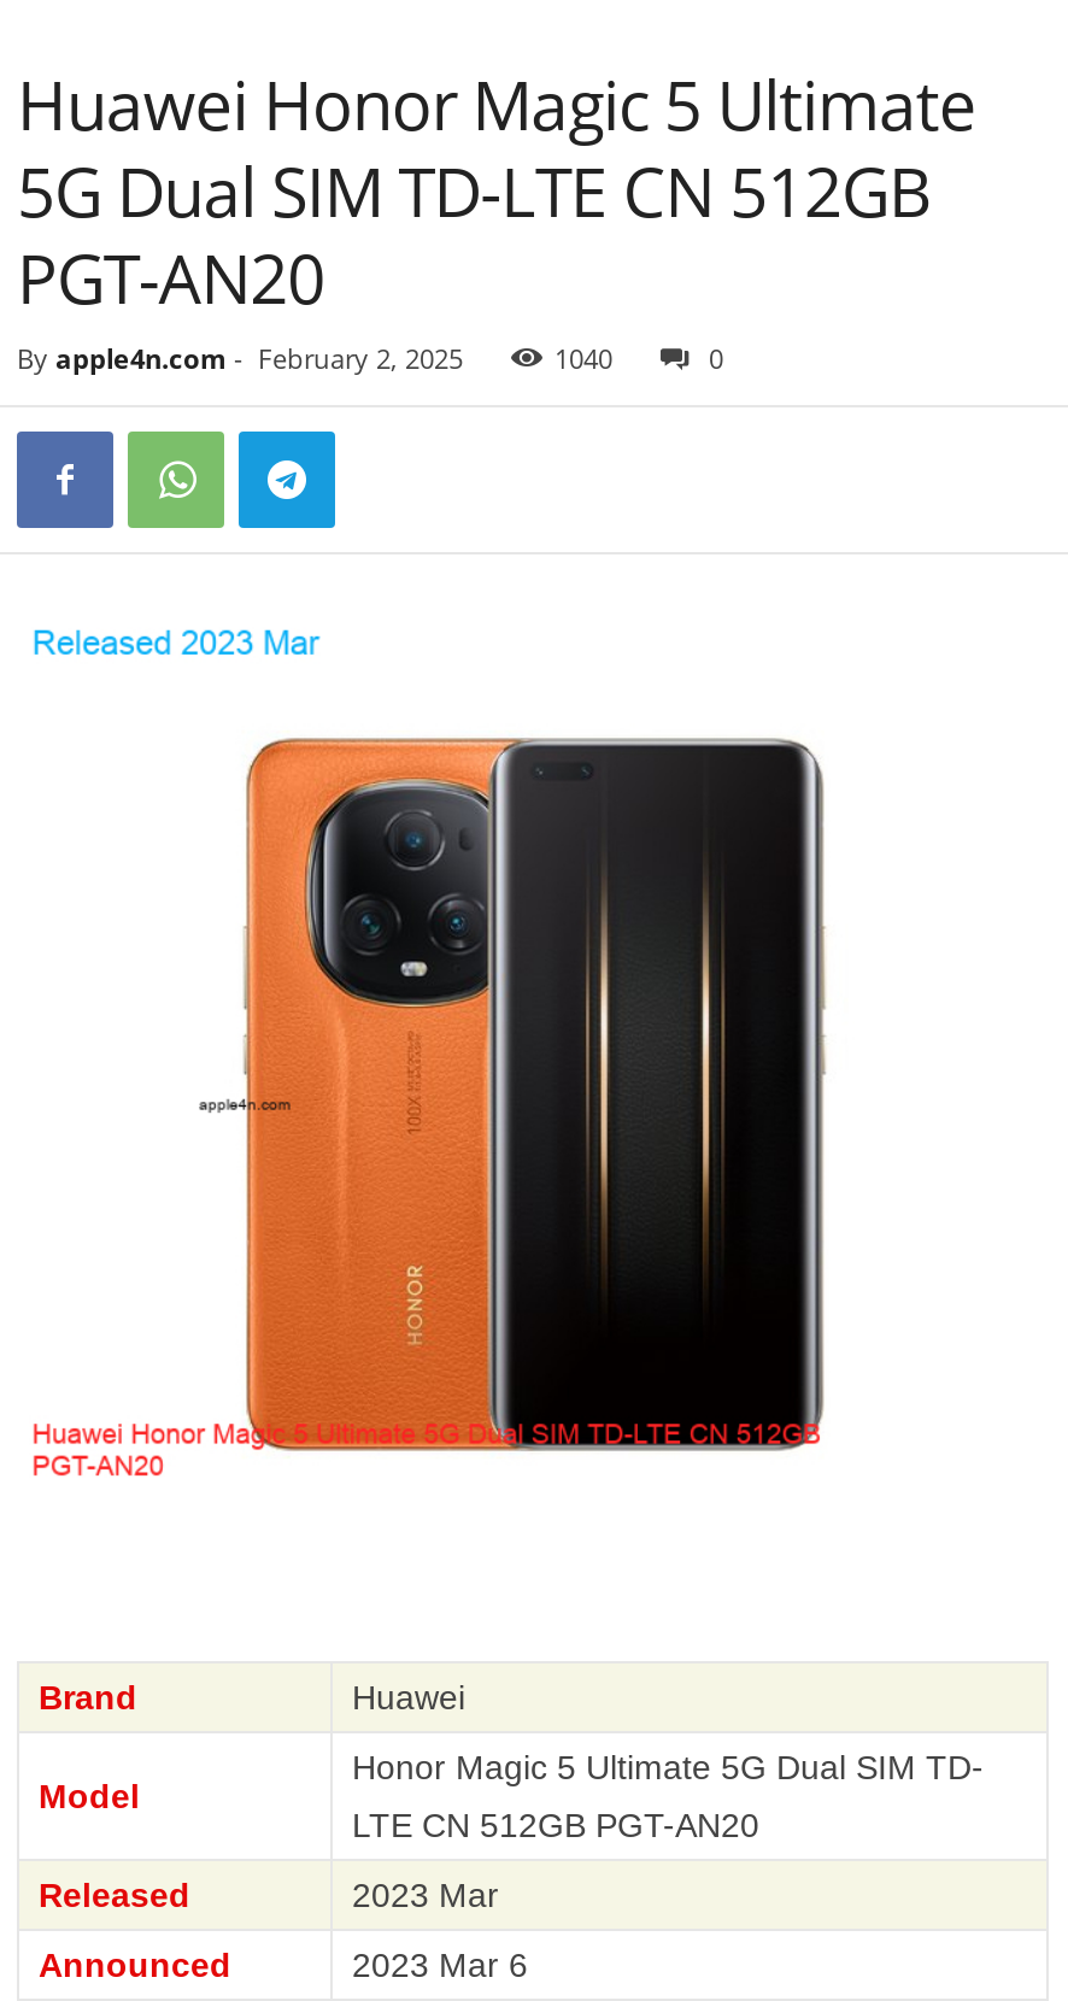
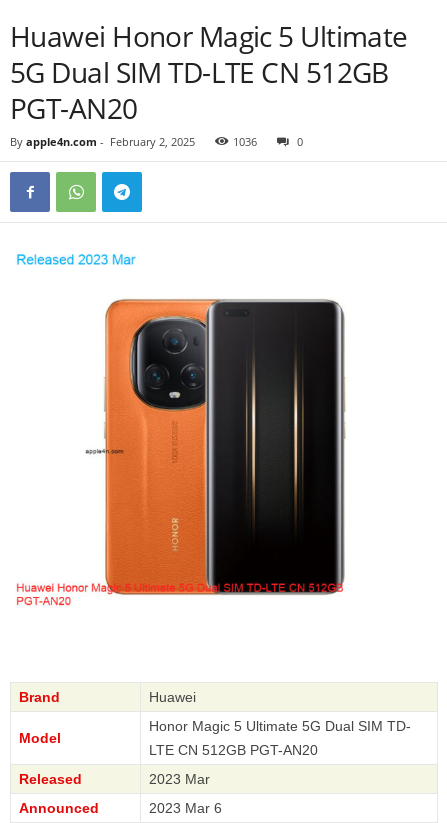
- 1040
+ 1036
